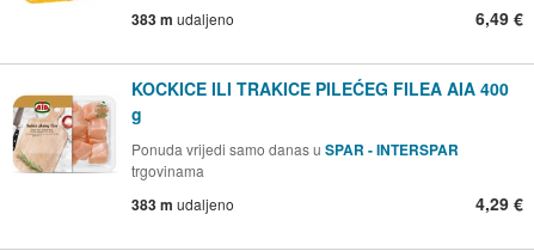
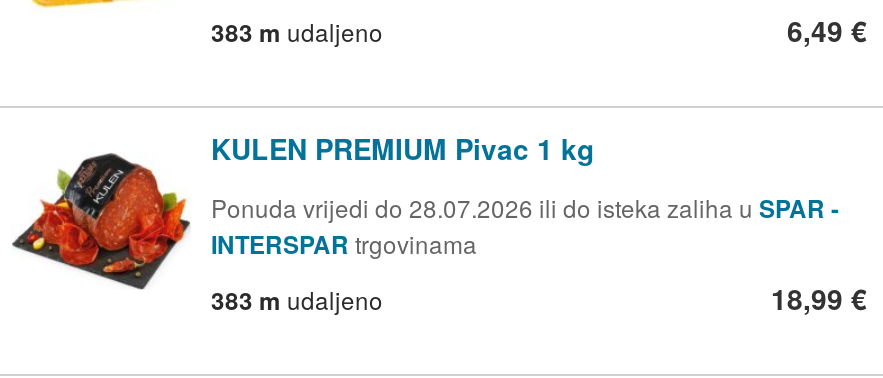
- [image]
- KOCKICE ILI TRAKICE PILEĆEG FILEA AIA 400
- g
+ [image]
+ KULEN PREMIUM Pivac 1 kg

- Ponuda vrijedi samo danas u SPAR - INTERSPAR
- trgovinama
+ Ponuda vrijedi do 28.07.2026 ili do isteka zaliha u SPAR -
+ INTERSPAR trgovinama

- 4,29 €
+ 18,99 €
